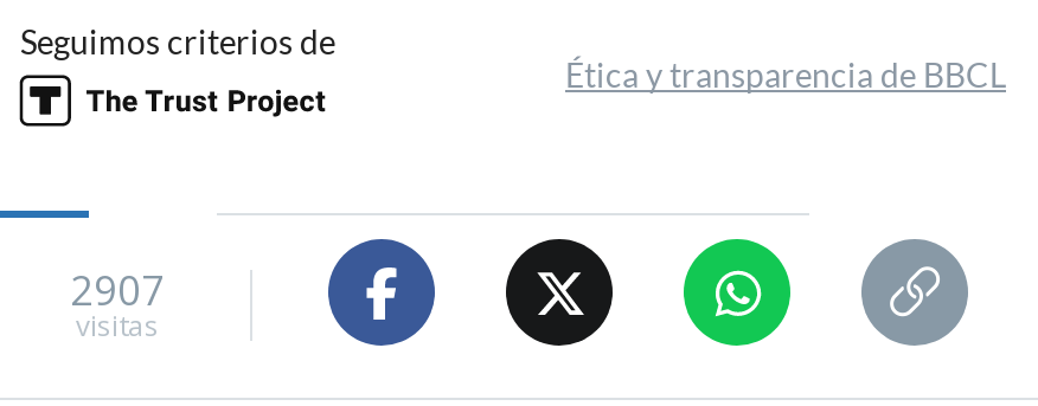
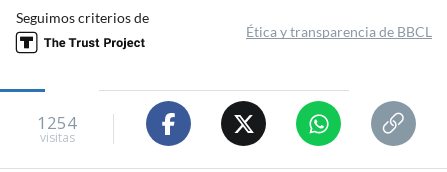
- 2907
+ 1254
